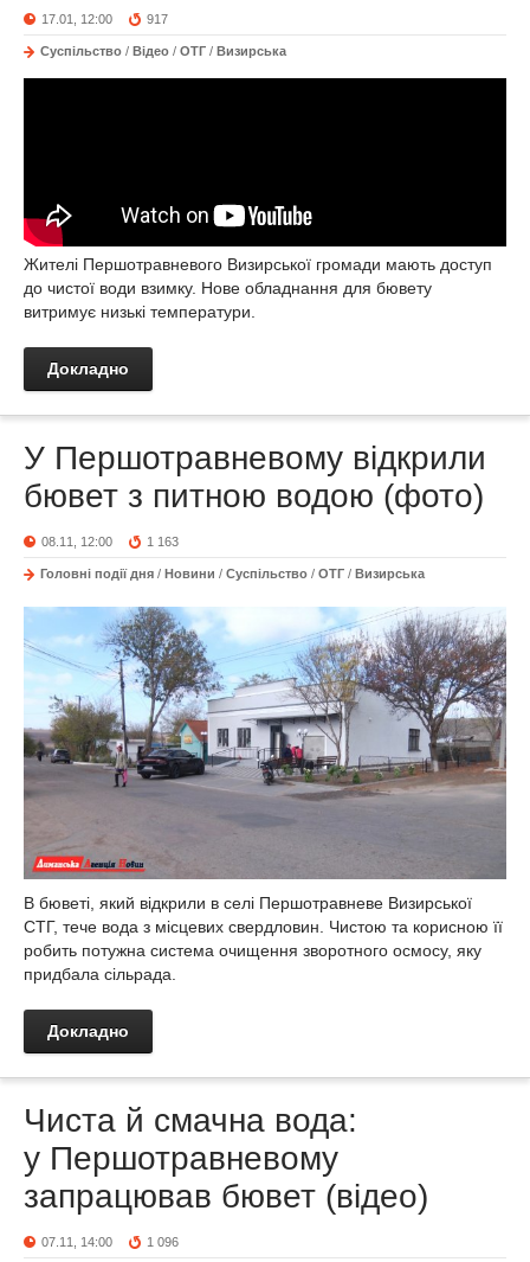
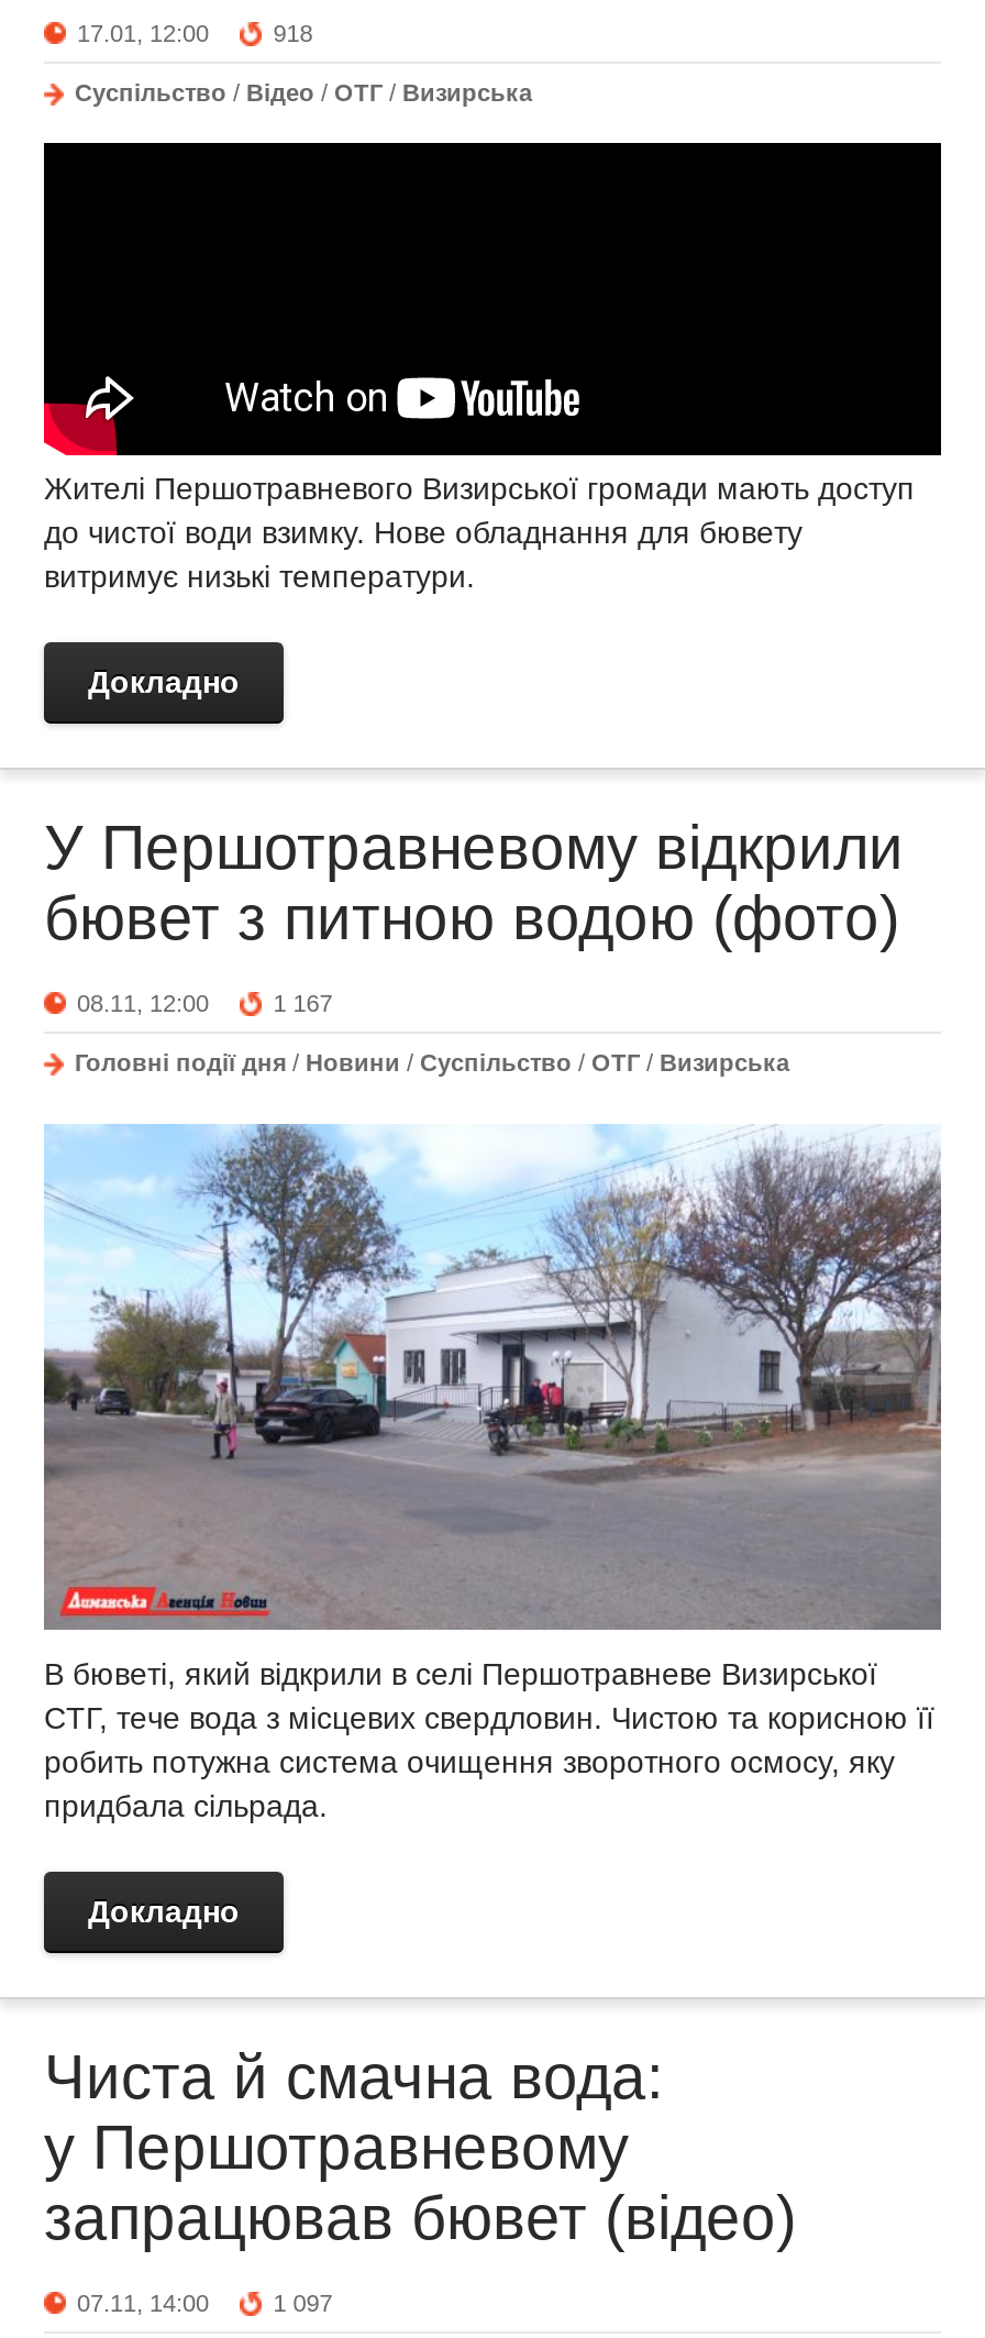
- 917
+ 918

- 1 163
+ 1 167

- 1 096
+ 1 097
